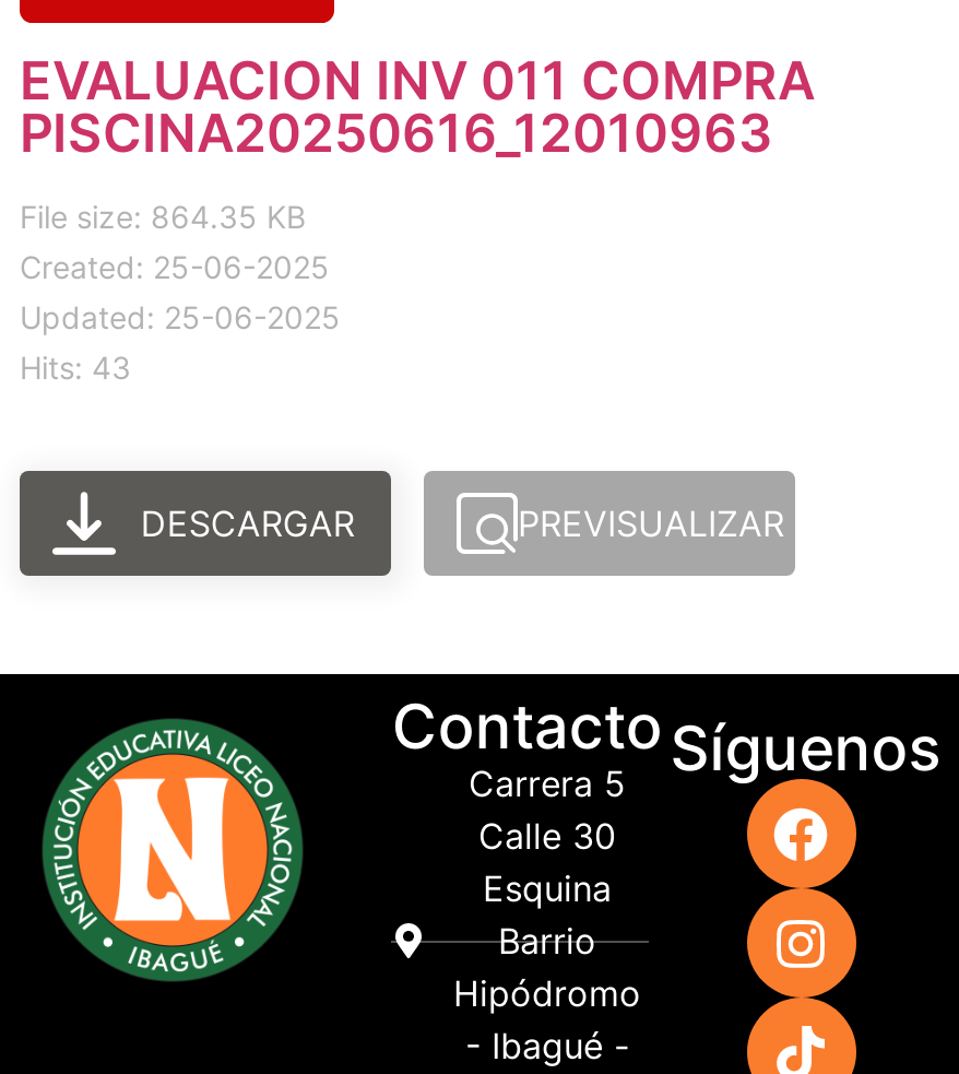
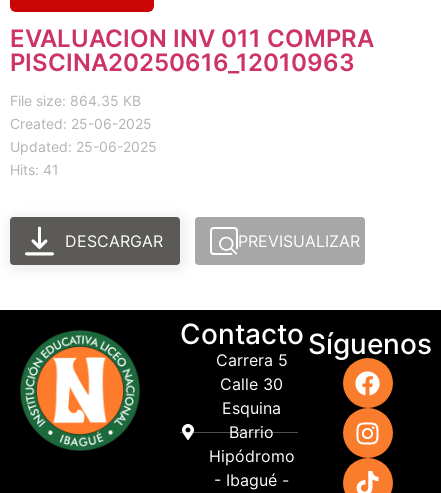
- Hits: 43
+ Hits: 41
